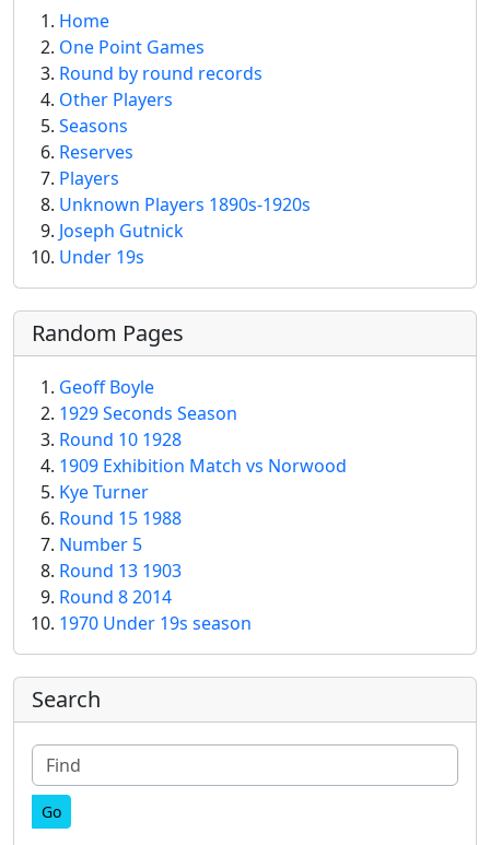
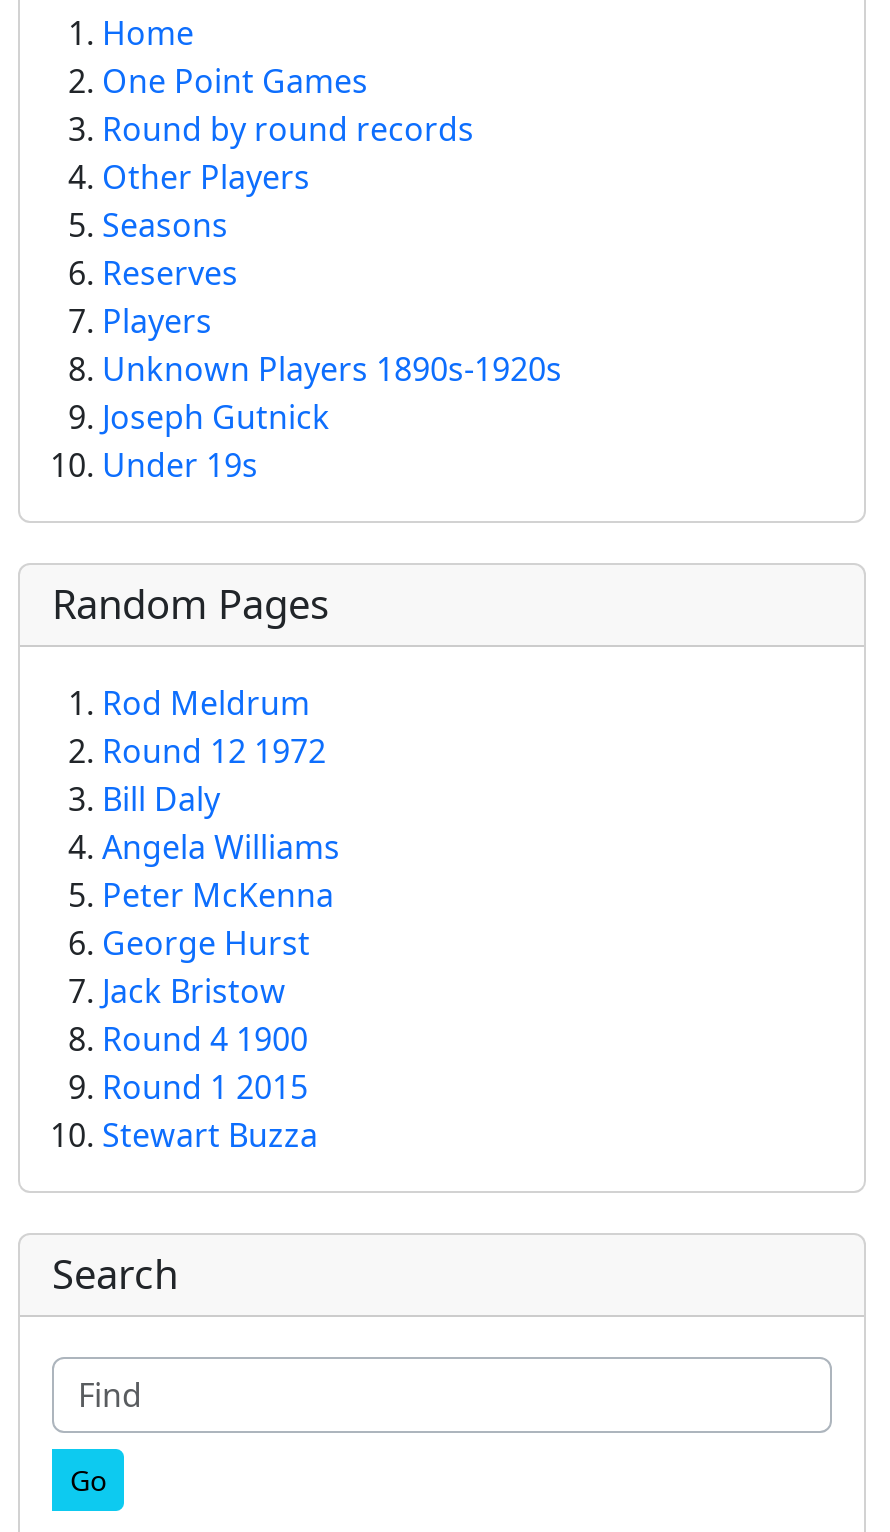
- Geoff Boyle
- 1929 Seconds Season
- Round 10 1928
- 1909 Exhibition Match vs Norwood
- Kye Turner
- Round 15 1988
- Number 5
- Round 13 1903
- Round 8 2014
- 1970 Under 19s season
+ Rod Meldrum
+ Round 12 1972
+ Bill Daly
+ Angela Williams
+ Peter McKenna
+ George Hurst
+ Jack Bristow
+ Round 4 1900
+ Round 1 2015
+ Stewart Buzza
